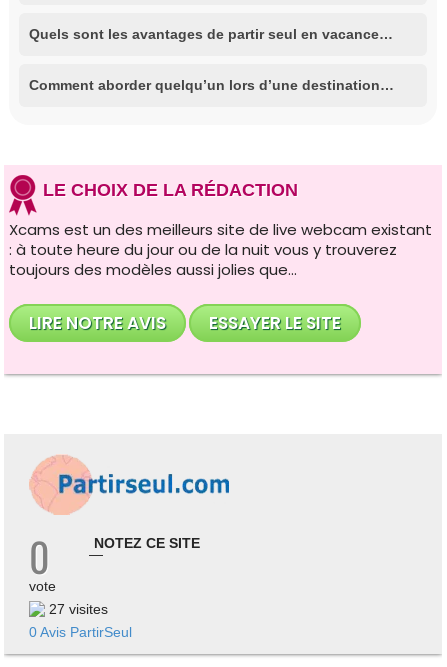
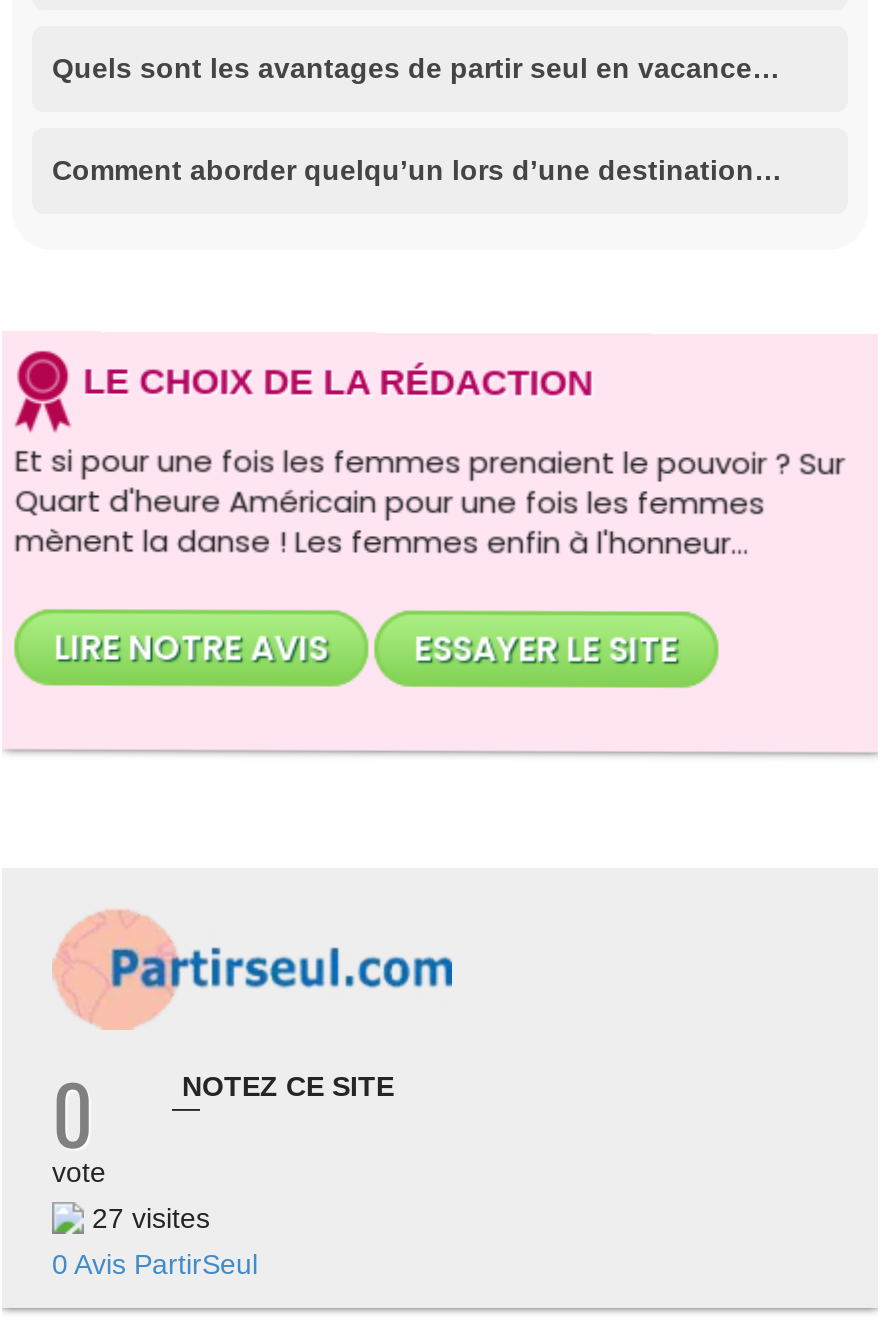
- Xcams est un des meilleurs site de live webcam existant
- : à toute heure du jour ou de la nuit vous y trouverez
- toujours des modèles aussi jolies que...
+ Et si pour une fois les femmes prenaient le pouvoir ? Sur
+ Quart d'heure Américain pour une fois les femmes
+ mènent la danse ! Les femmes enfin à l'honneur...
